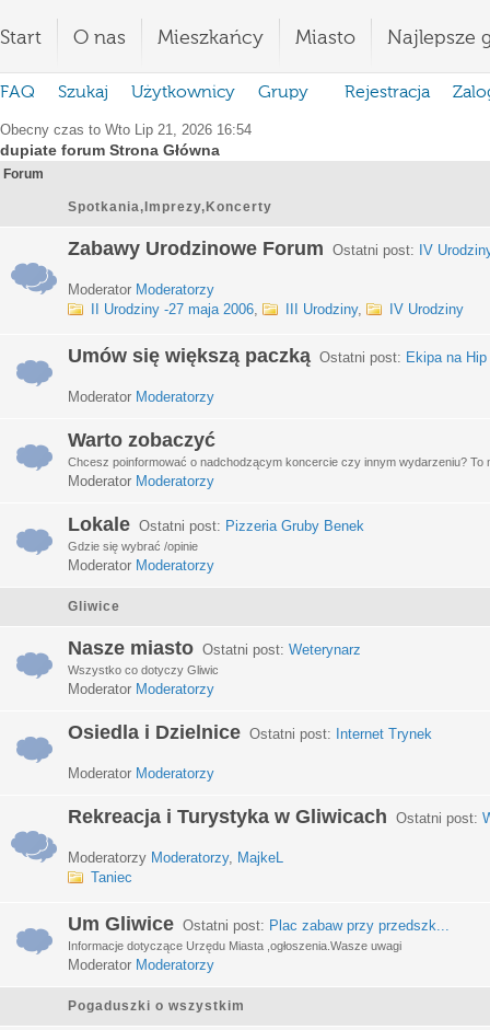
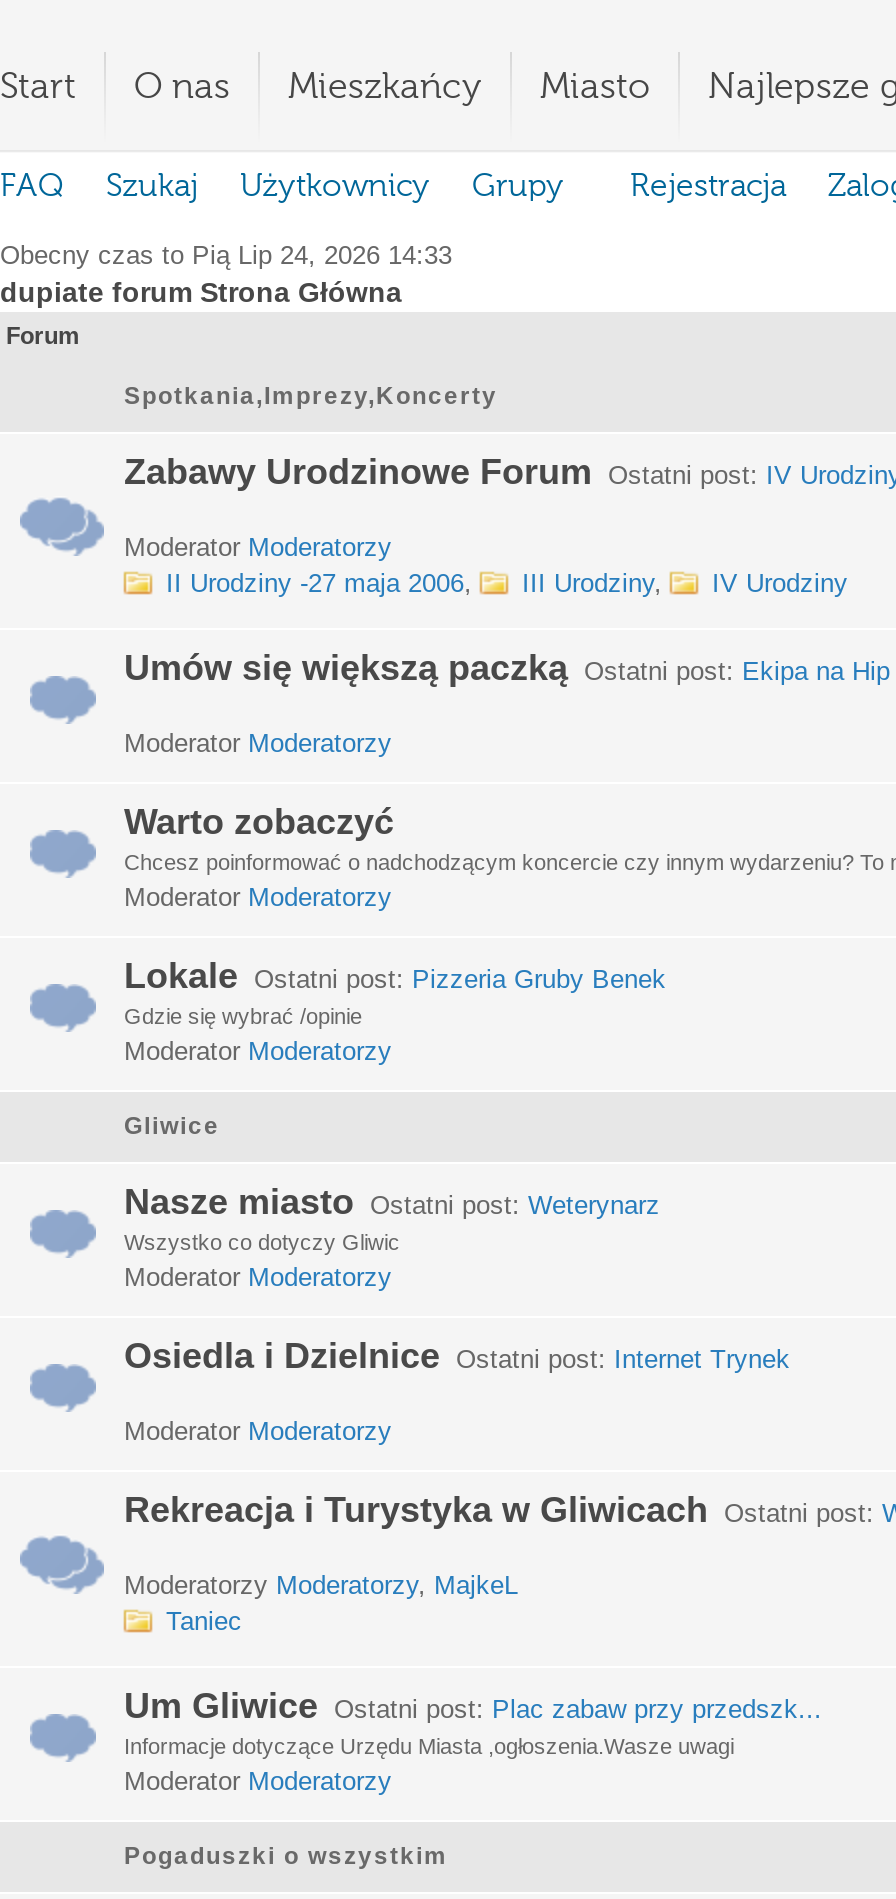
- Obecny czas to Wto Lip 21, 2026 16:54
+ Obecny czas to Pią Lip 24, 2026 14:33
